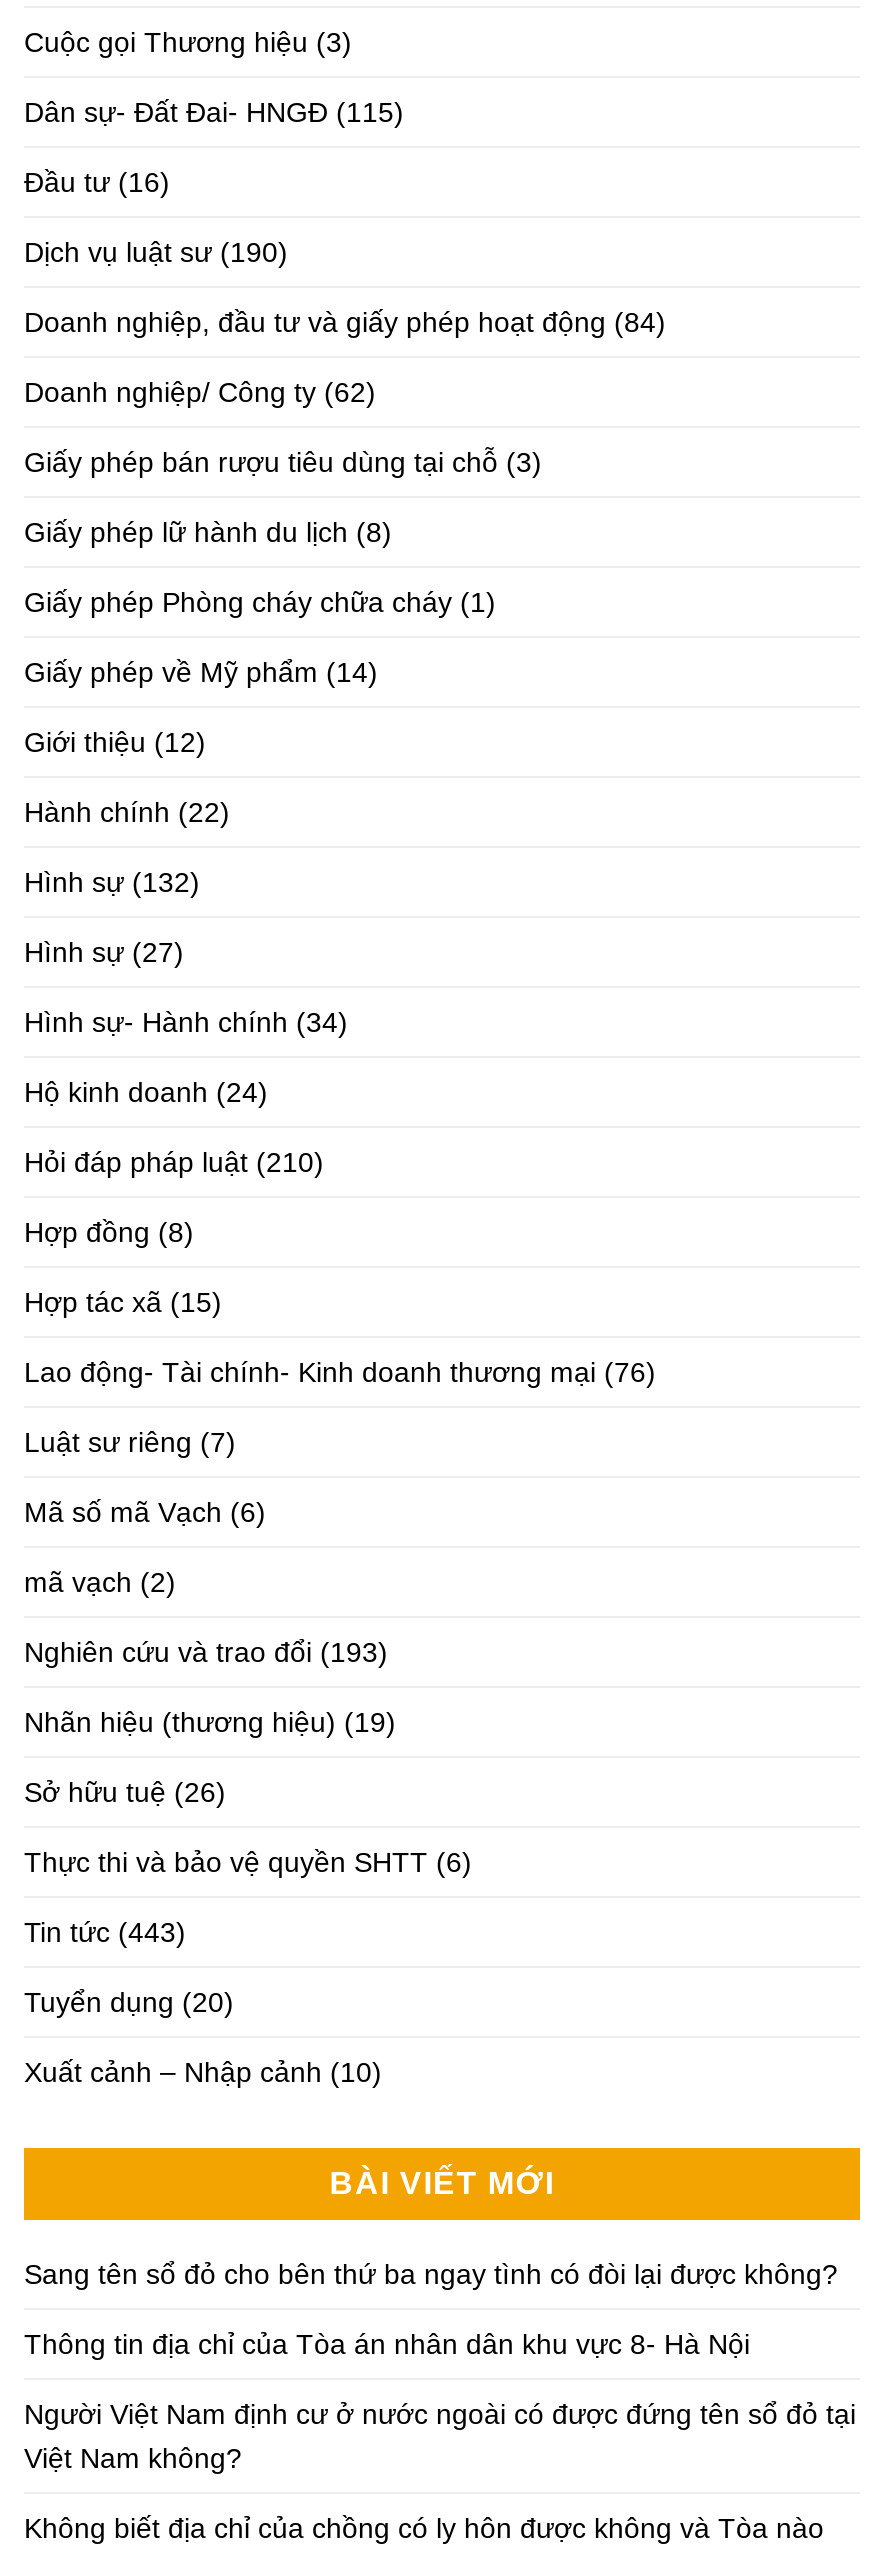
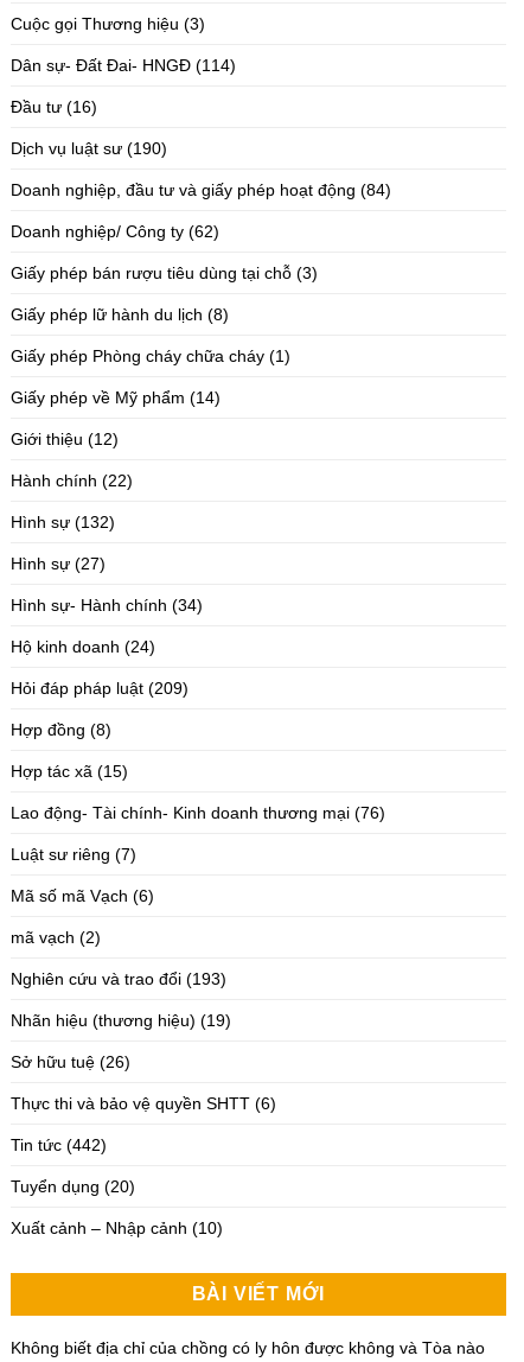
- Dân sự- Đất Đai- HNGĐ (115)
+ Dân sự- Đất Đai- HNGĐ (114)

- Hỏi đáp pháp luật (210)
+ Hỏi đáp pháp luật (209)

- Tin tức (443)
+ Tin tức (442)

- Sang tên sổ đỏ cho bên thứ ba ngay tình có đòi lại được không?
- Thông tin địa chỉ của Tòa án nhân dân khu vực 8- Hà Nội
- Người Việt Nam định cư ở nước ngoài có được đứng tên sổ đỏ tại
- Việt Nam không?
